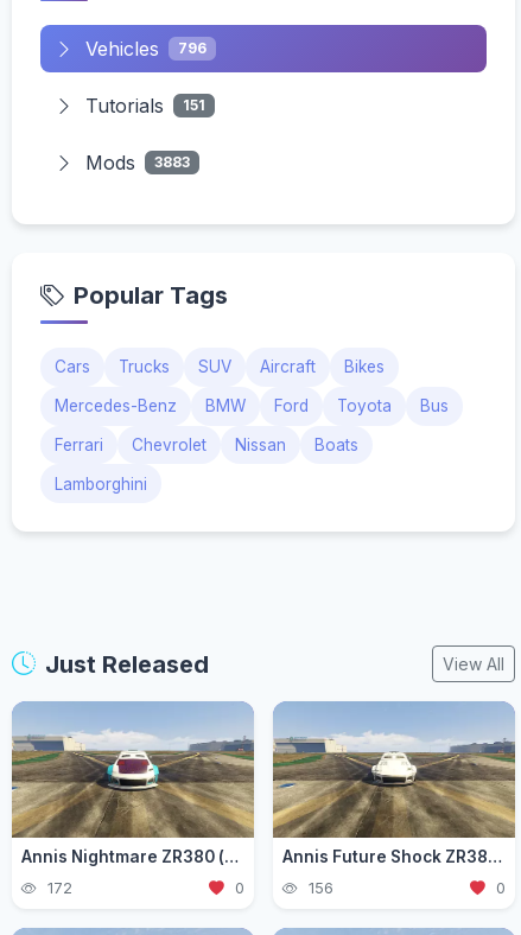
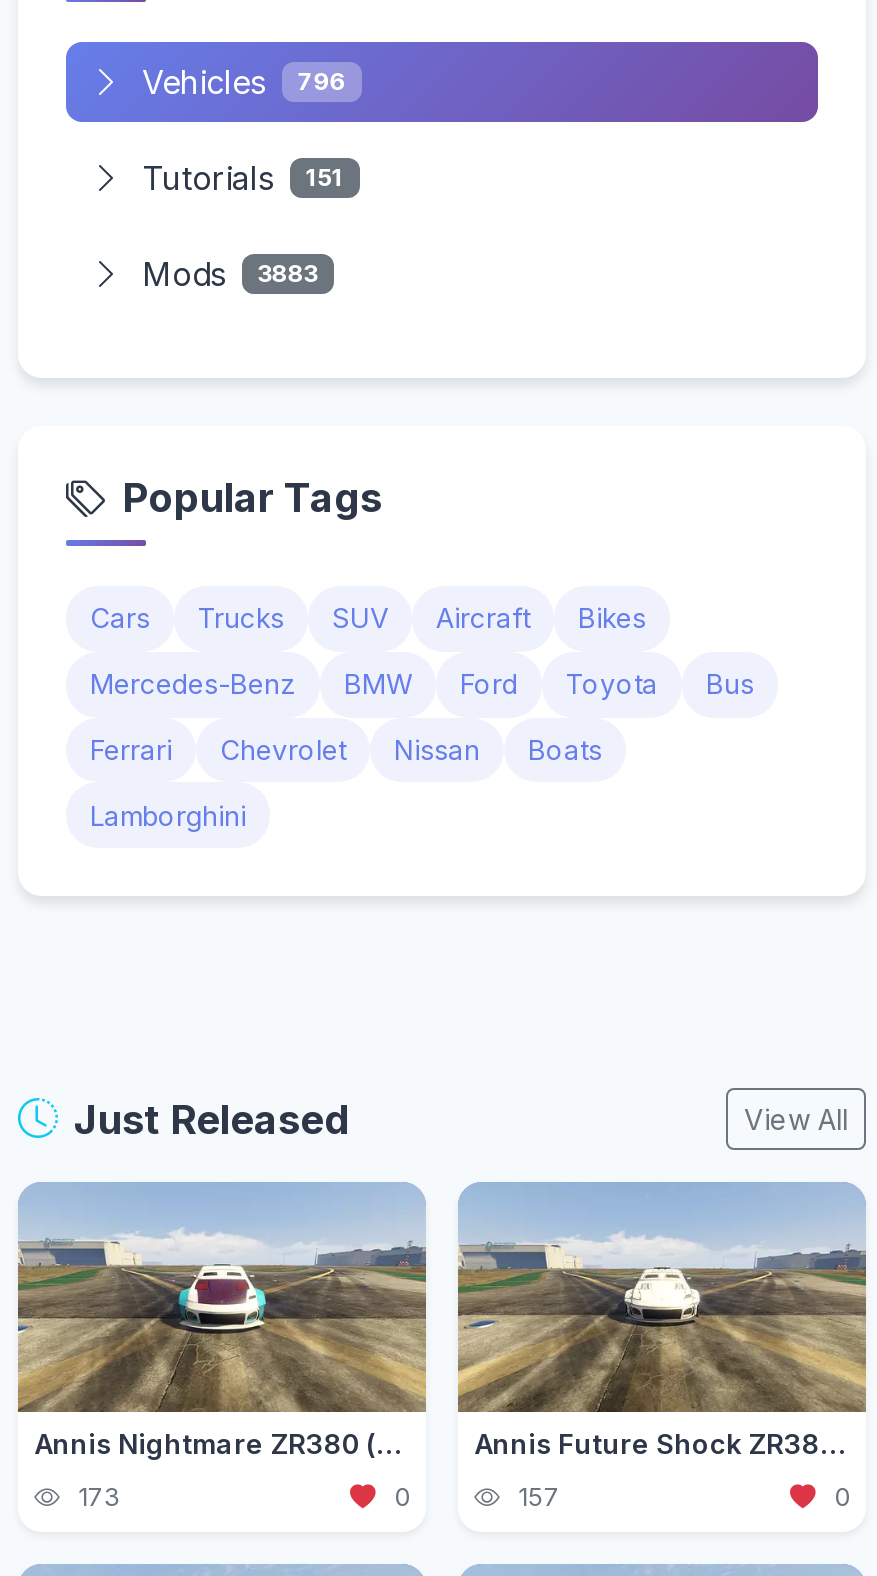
- 172
+ 173

- 156
+ 157
